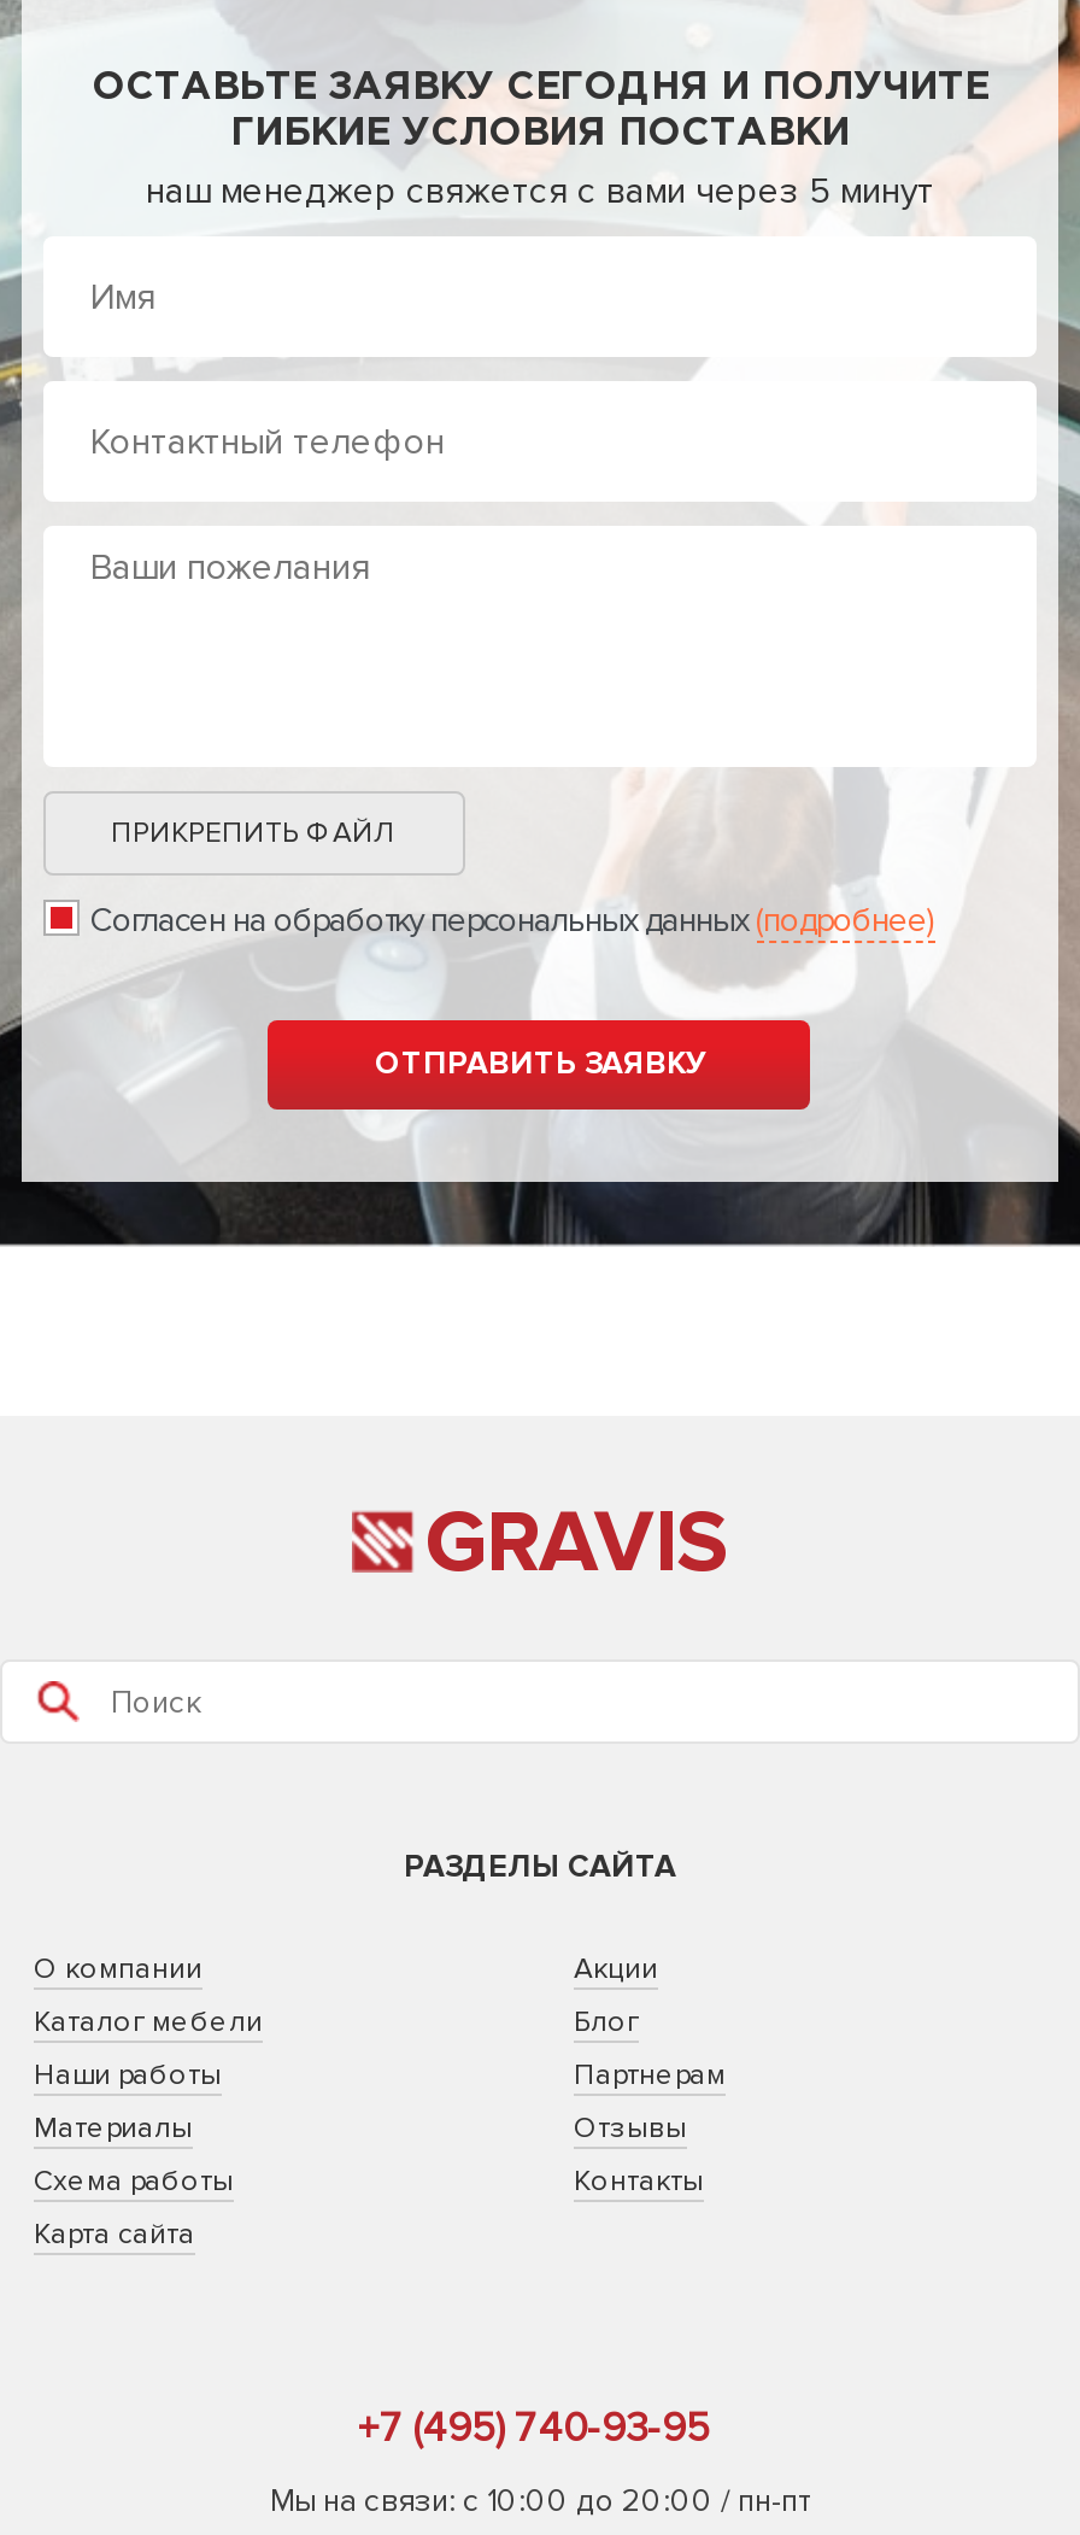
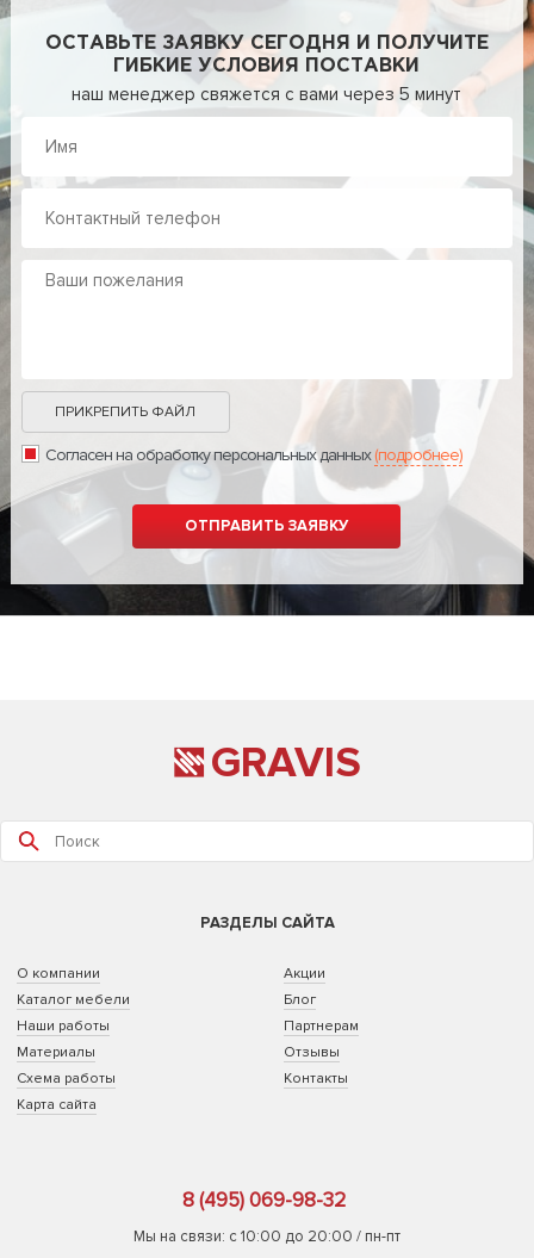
- +7 (495) 740-93-95
+ 8 (495) 069-98-32
